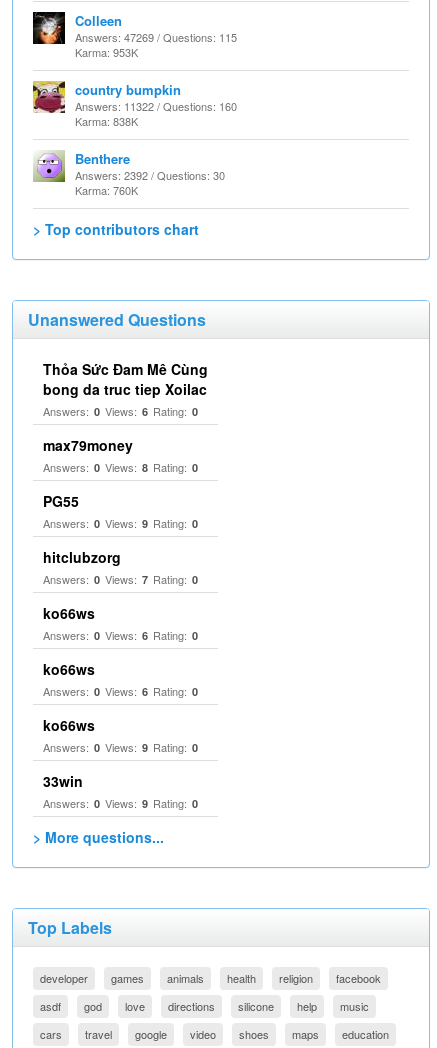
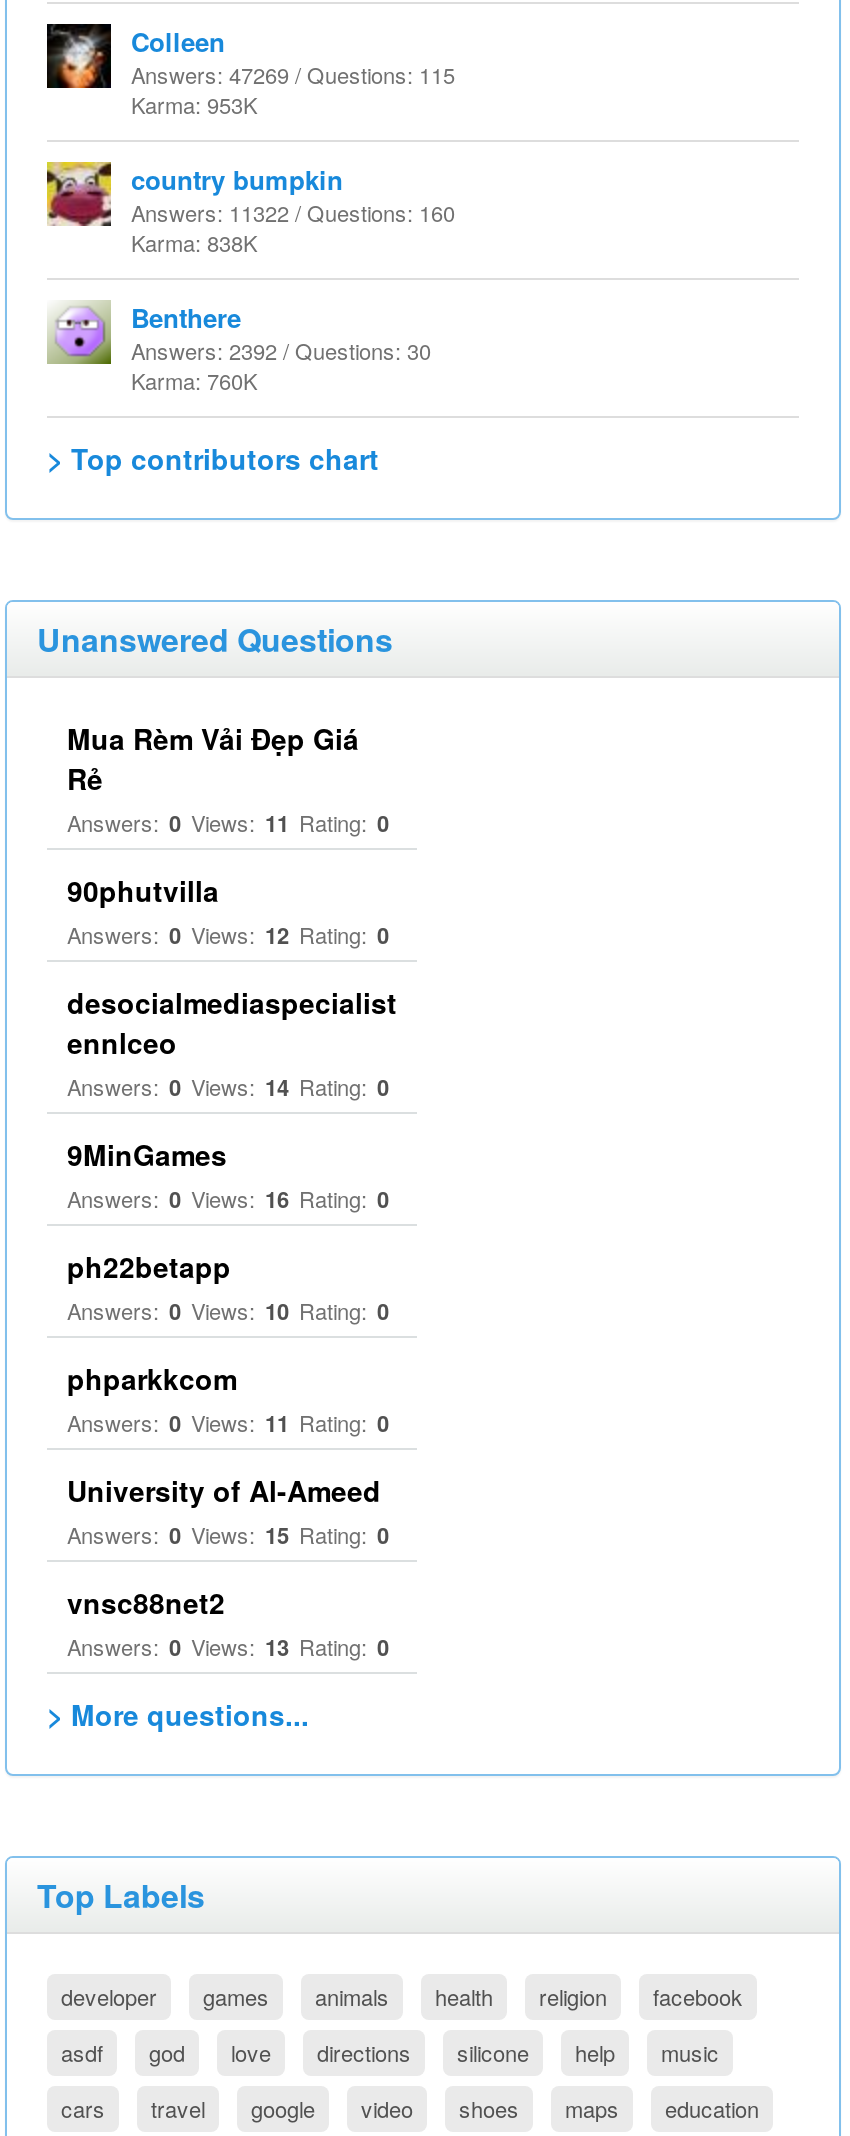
- Thỏa Sức Đam Mê Cùng
- bong da truc tiep Xoilac
- Answers: 0 Views: 6 Rating: 0
+ Mua Rèm Vải Đẹp Giá
+ Rẻ
+ Answers: 0 Views: 11 Rating: 0

- max79money
- Answers: 0 Views: 8 Rating: 0
+ 90phutvilla
+ Answers: 0 Views: 12 Rating: 0

- PG55
- Answers: 0 Views: 9 Rating: 0
+ desocialmediaspecialist
+ ennlceo
+ Answers: 0 Views: 14 Rating: 0

- hitclubzorg
- Answers: 0 Views: 7 Rating: 0
+ 9MinGames
+ Answers: 0 Views: 16 Rating: 0

- ko66ws
- Answers: 0 Views: 6 Rating: 0
+ ph22betapp
+ Answers: 0 Views: 10 Rating: 0

- ko66ws
- Answers: 0 Views: 6 Rating: 0
+ phparkkcom
+ Answers: 0 Views: 11 Rating: 0

- ko66ws
- Answers: 0 Views: 9 Rating: 0
+ University of Al-Ameed
+ Answers: 0 Views: 15 Rating: 0

- 33win
- Answers: 0 Views: 9 Rating: 0
+ vnsc88net2
+ Answers: 0 Views: 13 Rating: 0
